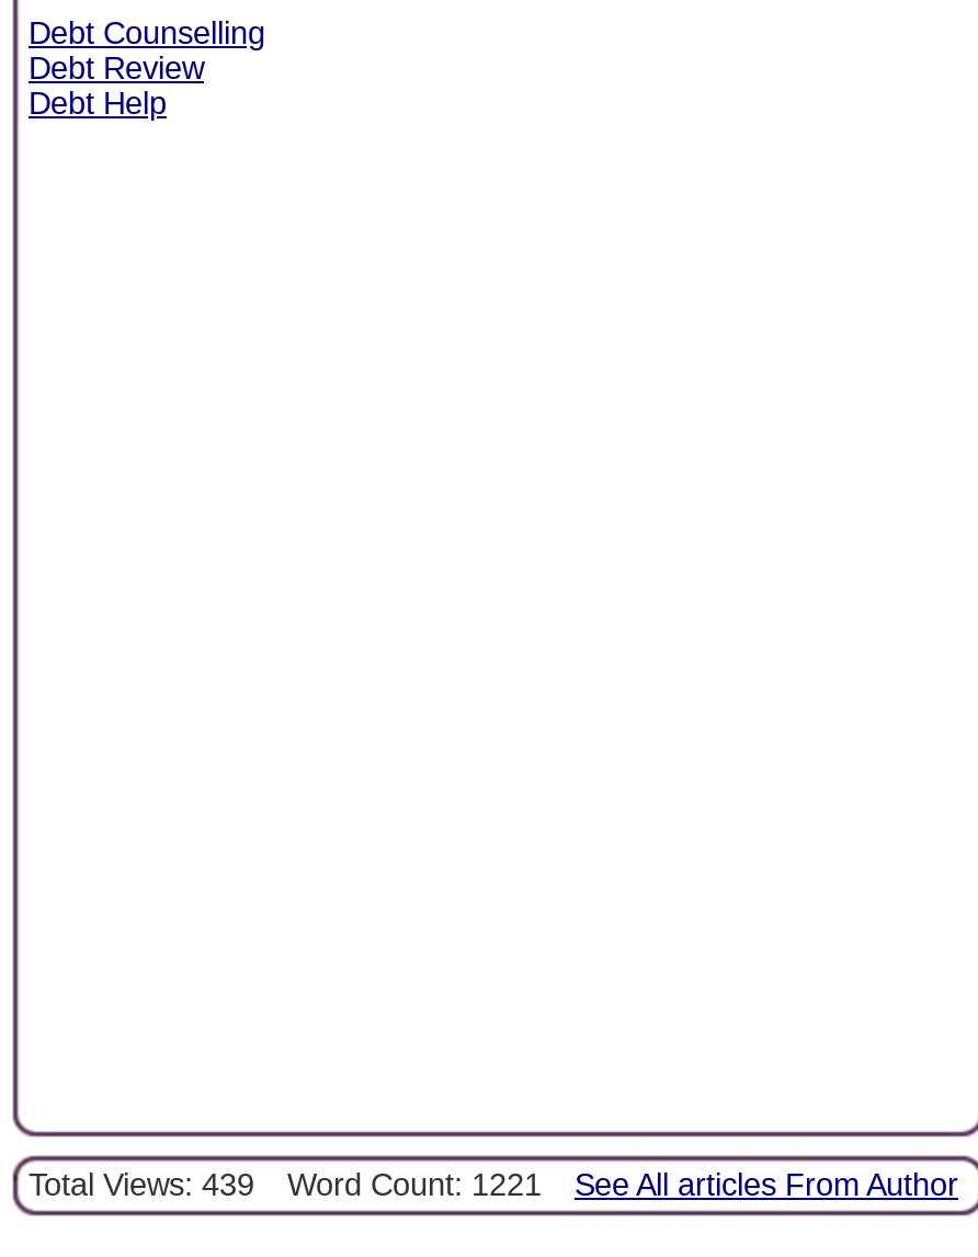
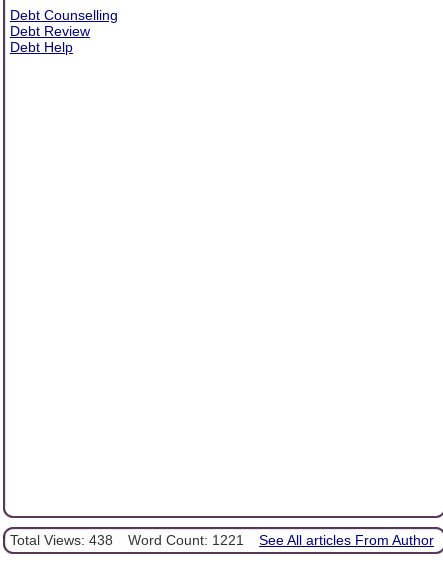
- Total Views: 439 Word Count: 1221 See All articles From Author
+ Total Views: 438 Word Count: 1221 See All articles From Author
